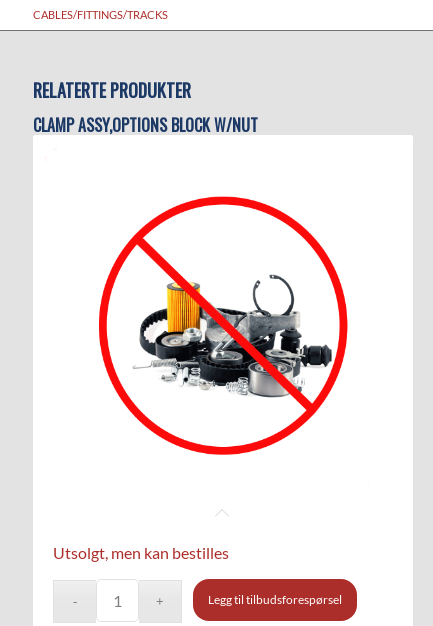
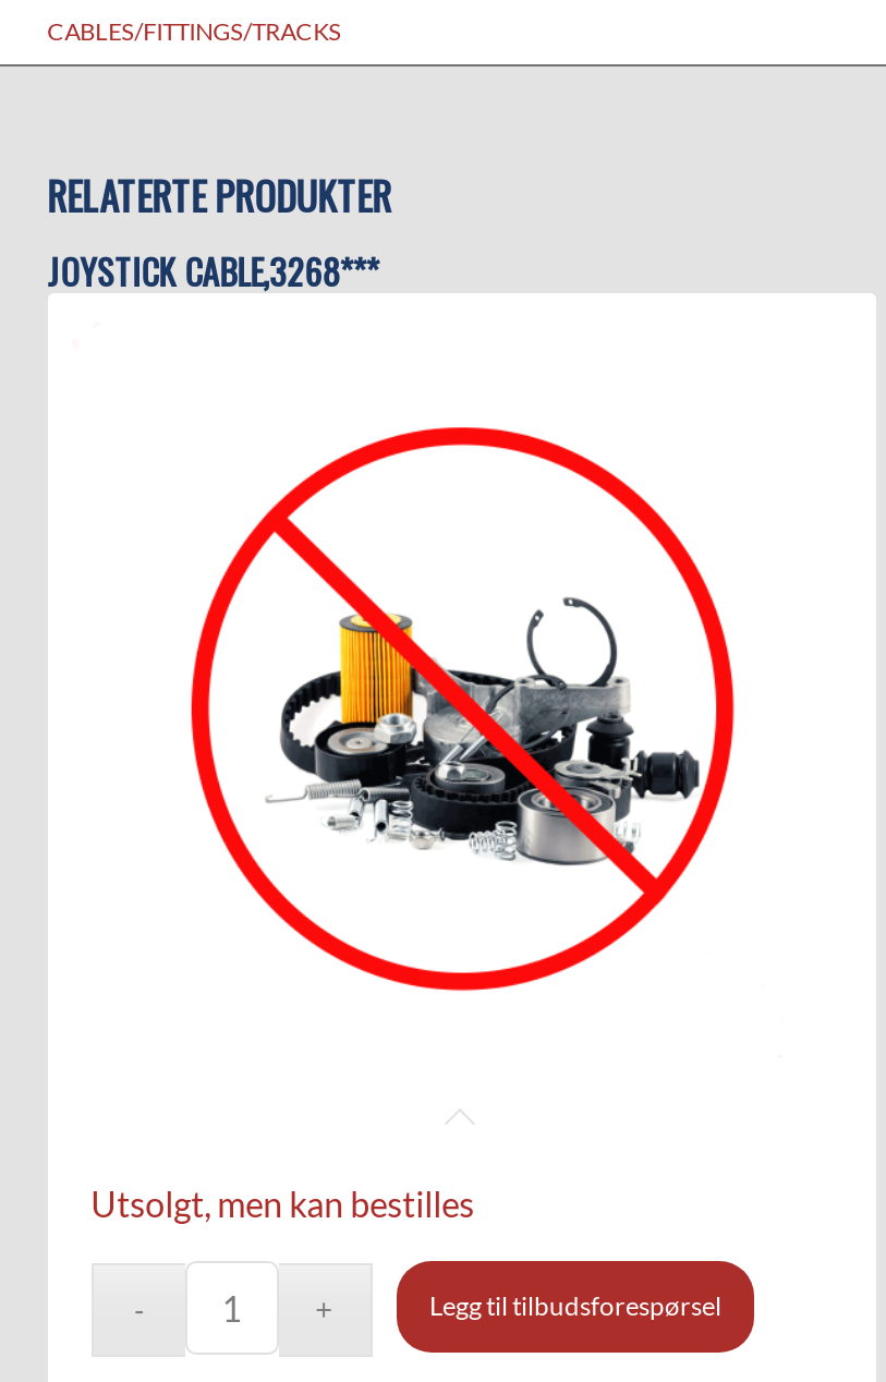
- CLAMP ASSY,OPTIONS BLOCK W/NUT
+ JOYSTICK CABLE,3268***
